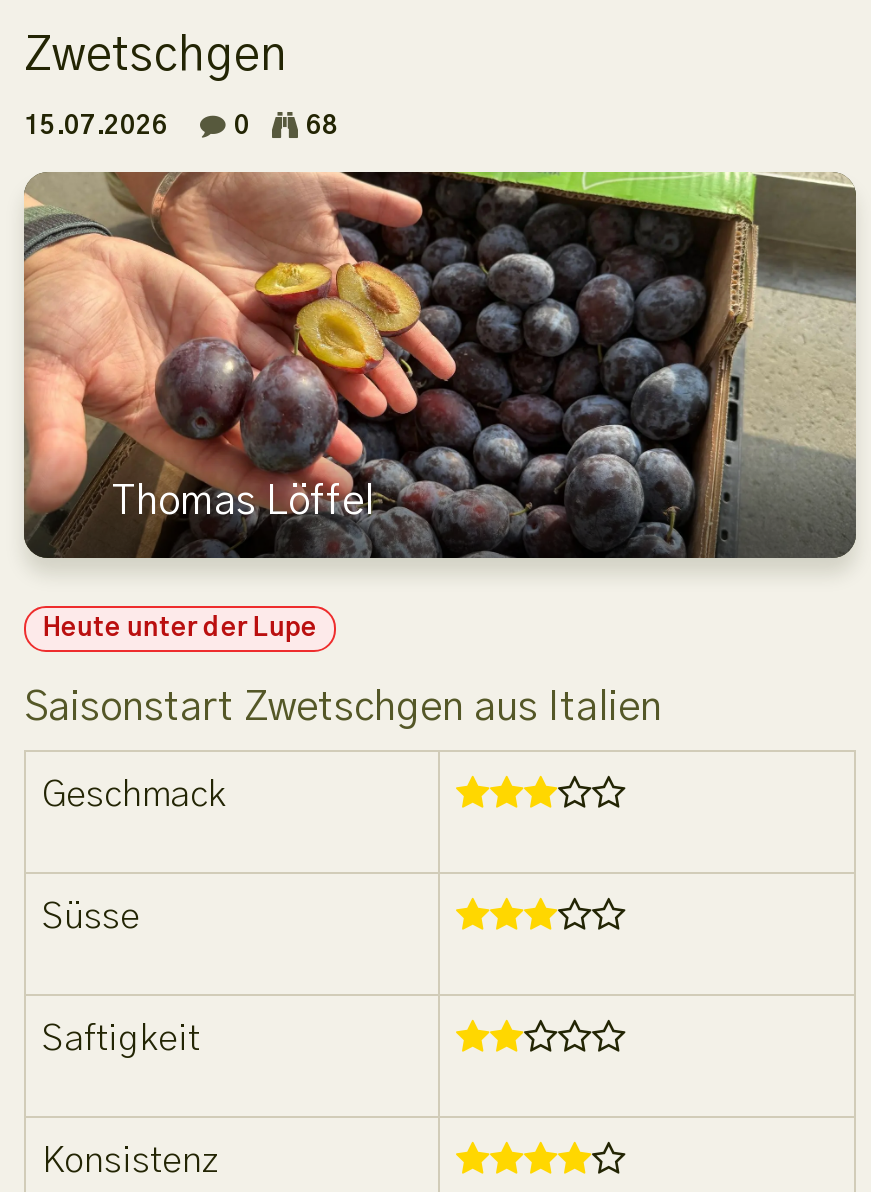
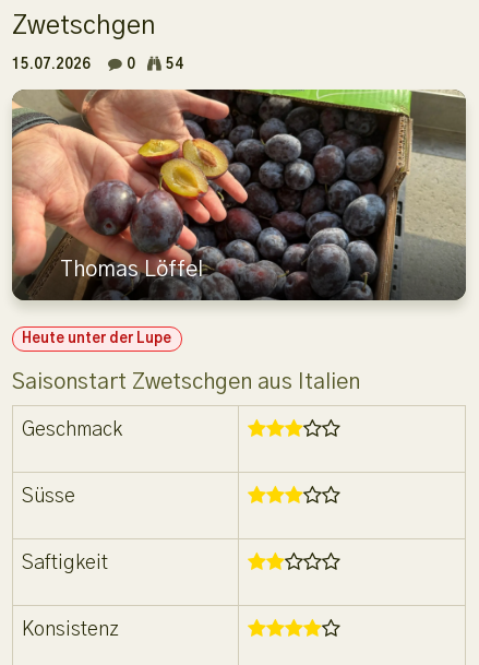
- 68
+ 54
